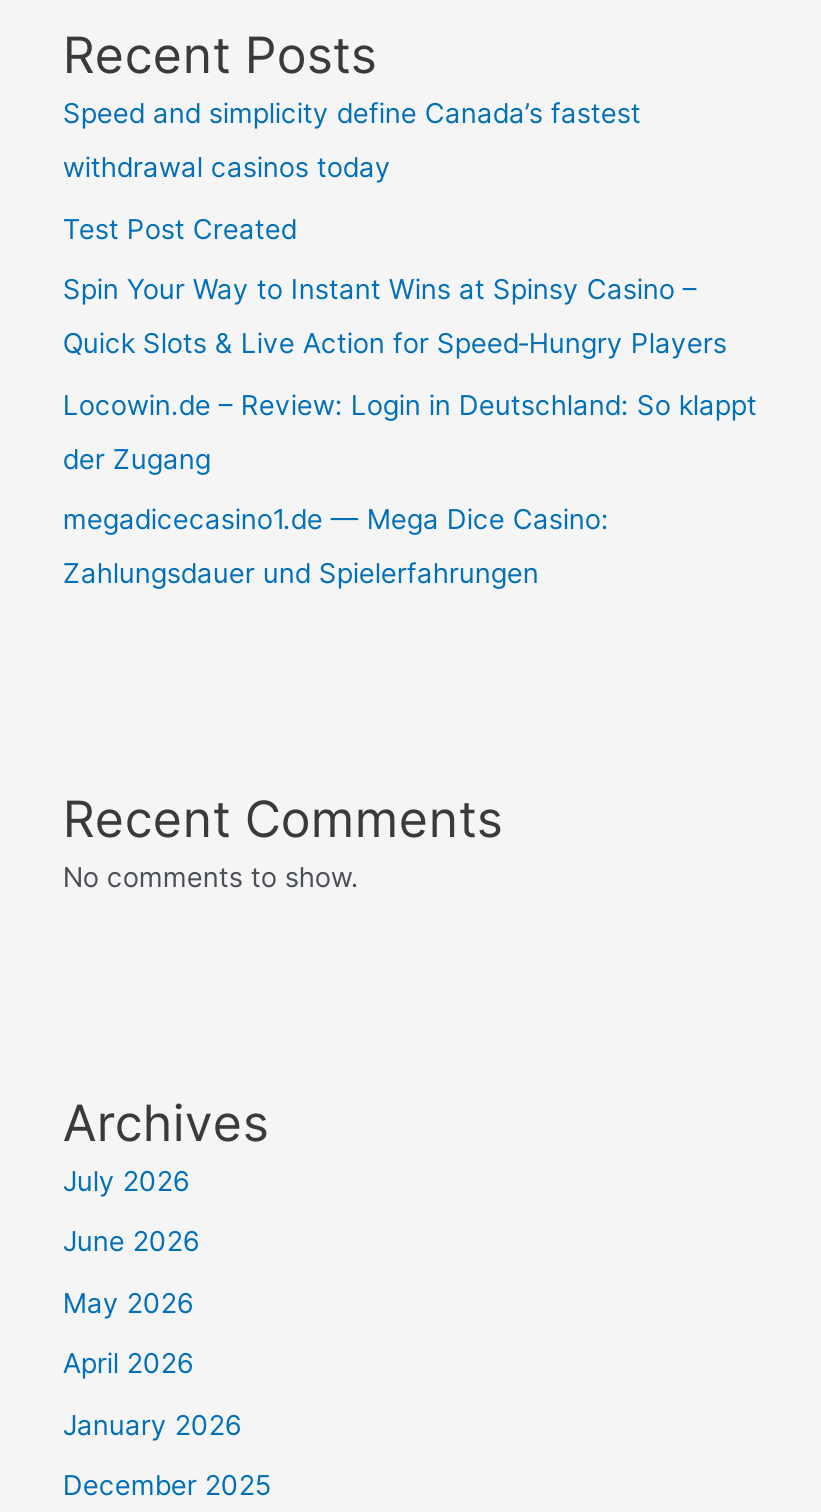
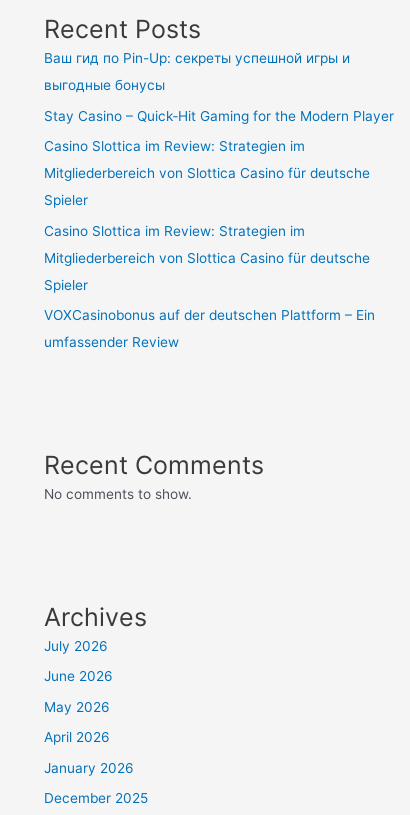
- Speed and simplicity define Canada’s fastest
- withdrawal casinos today
- Test Post Created
- Spin Your Way to Instant Wins at Spinsy Casino –
- Quick Slots & Live Action for Speed‑Hungry Players
- Locowin.de – Review: Login in Deutschland: So klappt
- der Zugang
- megadicecasino1.de — Mega Dice Casino:
- Zahlungsdauer und Spielerfahrungen
+ Ваш гид по Pin-Up: секреты успешной игры и
+ выгодные бонусы
+ Stay Casino – Quick‑Hit Gaming for the Modern Player
+ Casino Slottica im Review: Strategien im
+ Mitgliederbereich von Slottica Casino für deutsche
+ Spieler
+ Casino Slottica im Review: Strategien im
+ Mitgliederbereich von Slottica Casino für deutsche
+ Spieler
+ VOXCasinobonus auf der deutschen Plattform – Ein
+ umfassender Review
